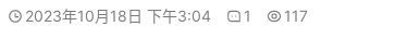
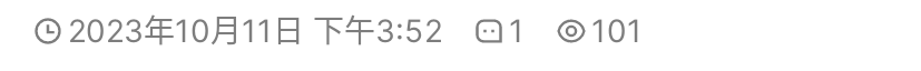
- 2023年10月18日 下午3:04
+ 2023年10月11日 下午3:52

- 117
+ 101
